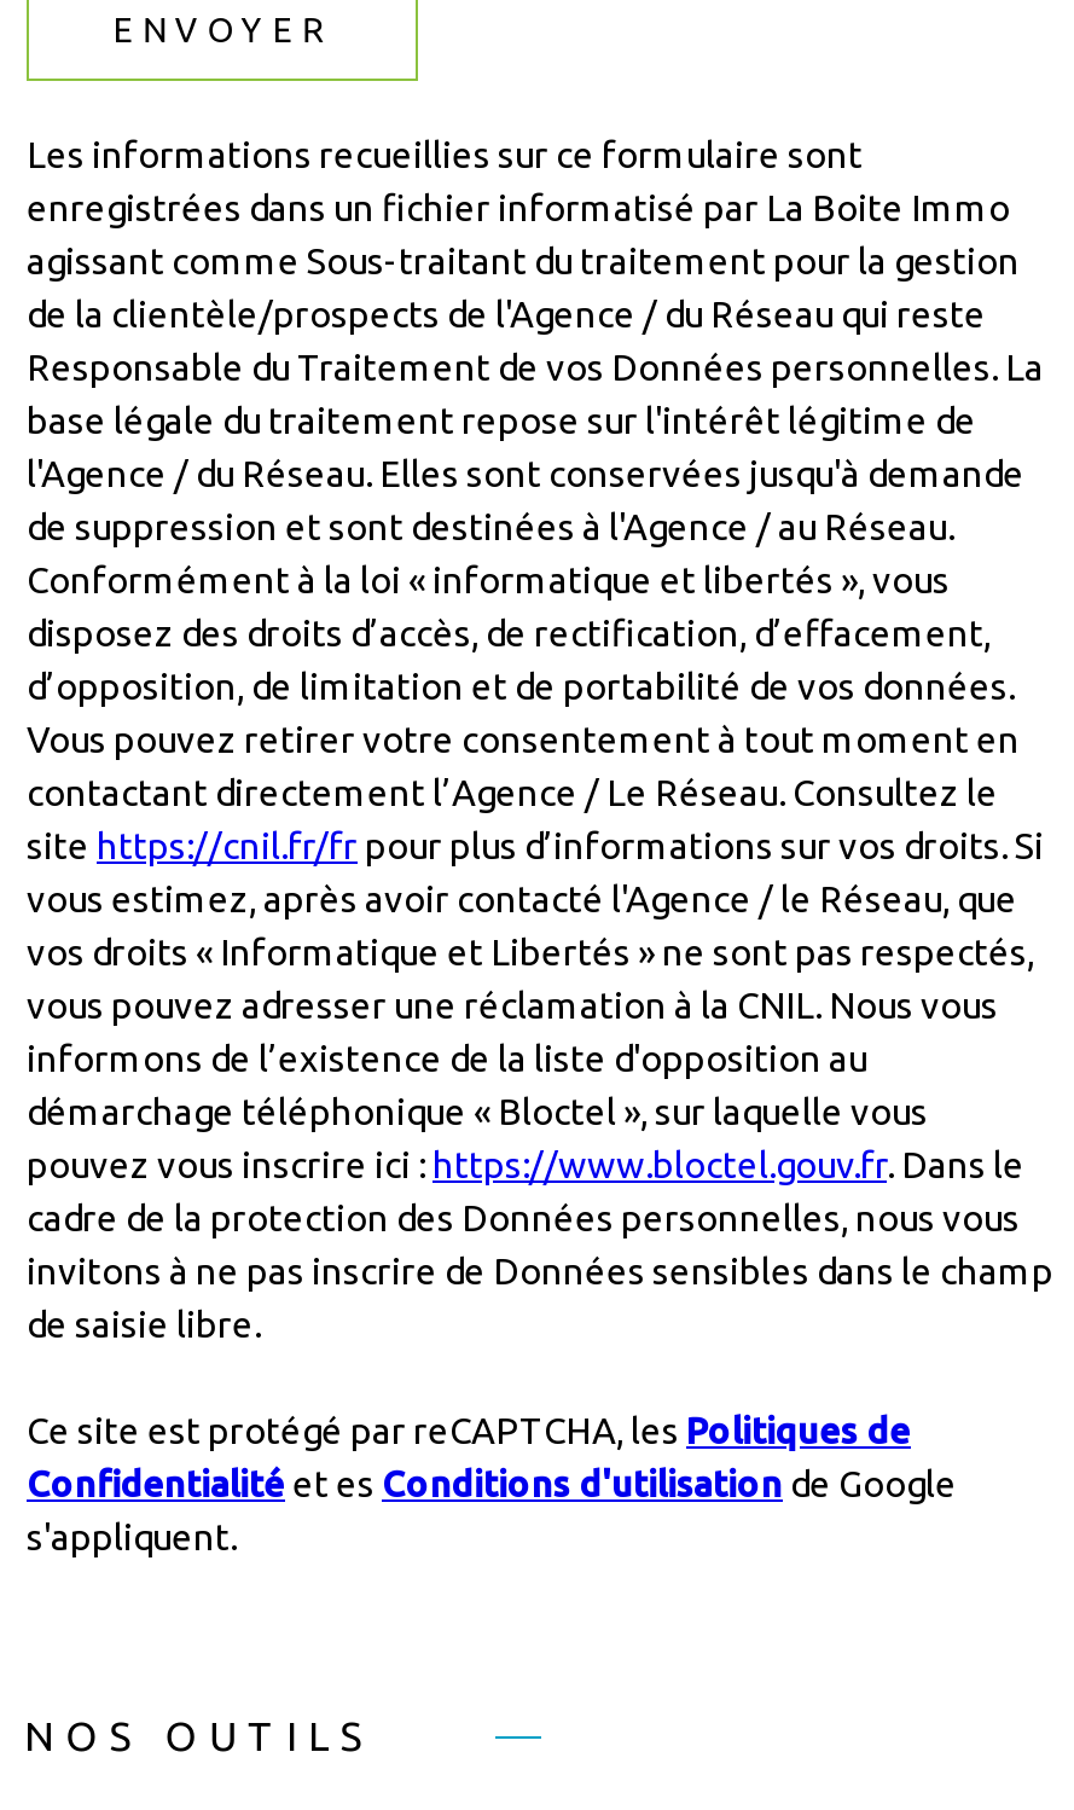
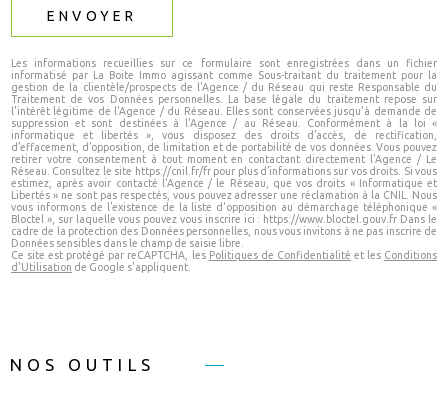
- Les informations recueillies sur ce formulaire sont
- enregistrées dans un fichier informatisé par La Boite Immo
- agissant comme Sous-traitant du traitement pour la gestion
- de la clientèle/prospects de l'Agence / du Réseau qui reste
- Responsable du Traitement de vos Données personnelles. La
- base légale du traitement repose sur l'intérêt légitime de
- l'Agence / du Réseau. Elles sont conservées jusqu'à demande
- de suppression et sont destinées à l'Agence / au Réseau.
- Conformément à la loi « informatique et libertés », vous
- disposez des droits d’accès, de rectification, d’effacement,
- d’opposition, de limitation et de portabilité de vos données.
- Vous pouvez retirer votre consentement à tout moment en
- contactant directement l’Agence / Le Réseau. Consultez le
- site https://cnil.fr/fr pour plus d’informations sur vos droits. Si
- vous estimez, après avoir contacté l'Agence / le Réseau, que
- vos droits « Informatique et Libertés » ne sont pas respectés,
- vous pouvez adresser une réclamation à la CNIL. Nous vous
- informons de l’existence de la liste d'opposition au
- démarchage téléphonique « Bloctel », sur laquelle vous
- pouvez vous inscrire ici : https://www.bloctel.gouv.fr. Dans le
- cadre de la protection des Données personnelles, nous vous
- invitons à ne pas inscrire de Données sensibles dans le champ
- de saisie libre.
- Ce site est protégé par reCAPTCHA, les Politiques de
- Confidentialité et es Conditions d'utilisation de Google
- s'appliquent.
+ Les informations recueillies sur ce formulaire sont enregistrées dans un fichier
+ informatisé par La Boite Immo agissant comme Sous-traitant du traitement pour la
+ gestion de la clientèle/prospects de l'Agence / du Réseau qui reste Responsable du
+ Traitement de vos Données personnelles. La base légale du traitement repose sur
+ l'intérêt légitime de l'Agence / du Réseau. Elles sont conservées jusqu'à demande de
+ suppression et sont destinées à l'Agence / au Réseau. Conformément à la loi «
+ informatique et libertés », vous disposez des droits d’accès, de rectification,
+ d’effacement, d’opposition, de limitation et de portabilité de vos données. Vous pouvez
+ retirer votre consentement à tout moment en contactant directement l’Agence / Le
+ Réseau. Consultez le site https://cnil.fr/fr pour plus d’informations sur vos droits. Si vous
+ estimez, après avoir contacté l'Agence / le Réseau, que vos droits « Informatique et
+ Libertés » ne sont pas respectés, vous pouvez adresser une réclamation à la CNIL. Nous
+ vous informons de l’existence de la liste d'opposition au démarchage téléphonique «
+ Bloctel », sur laquelle vous pouvez vous inscrire ici : https://www.bloctel.gouv.fr Dans le
+ cadre de la protection des Données personnelles, nous vous invitons à ne pas inscrire de
+ Données sensibles dans le champ de saisie libre.
+ Ce site est protégé par reCAPTCHA, les Politiques de Confidentialité et les Conditions
+ d'Utilisation de Google s'appliquent.
